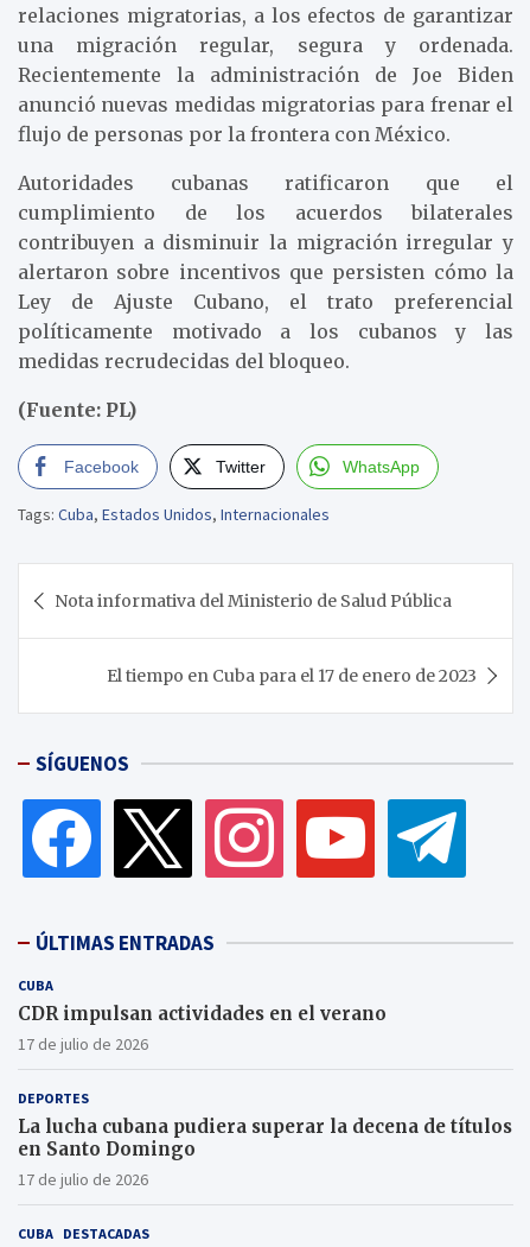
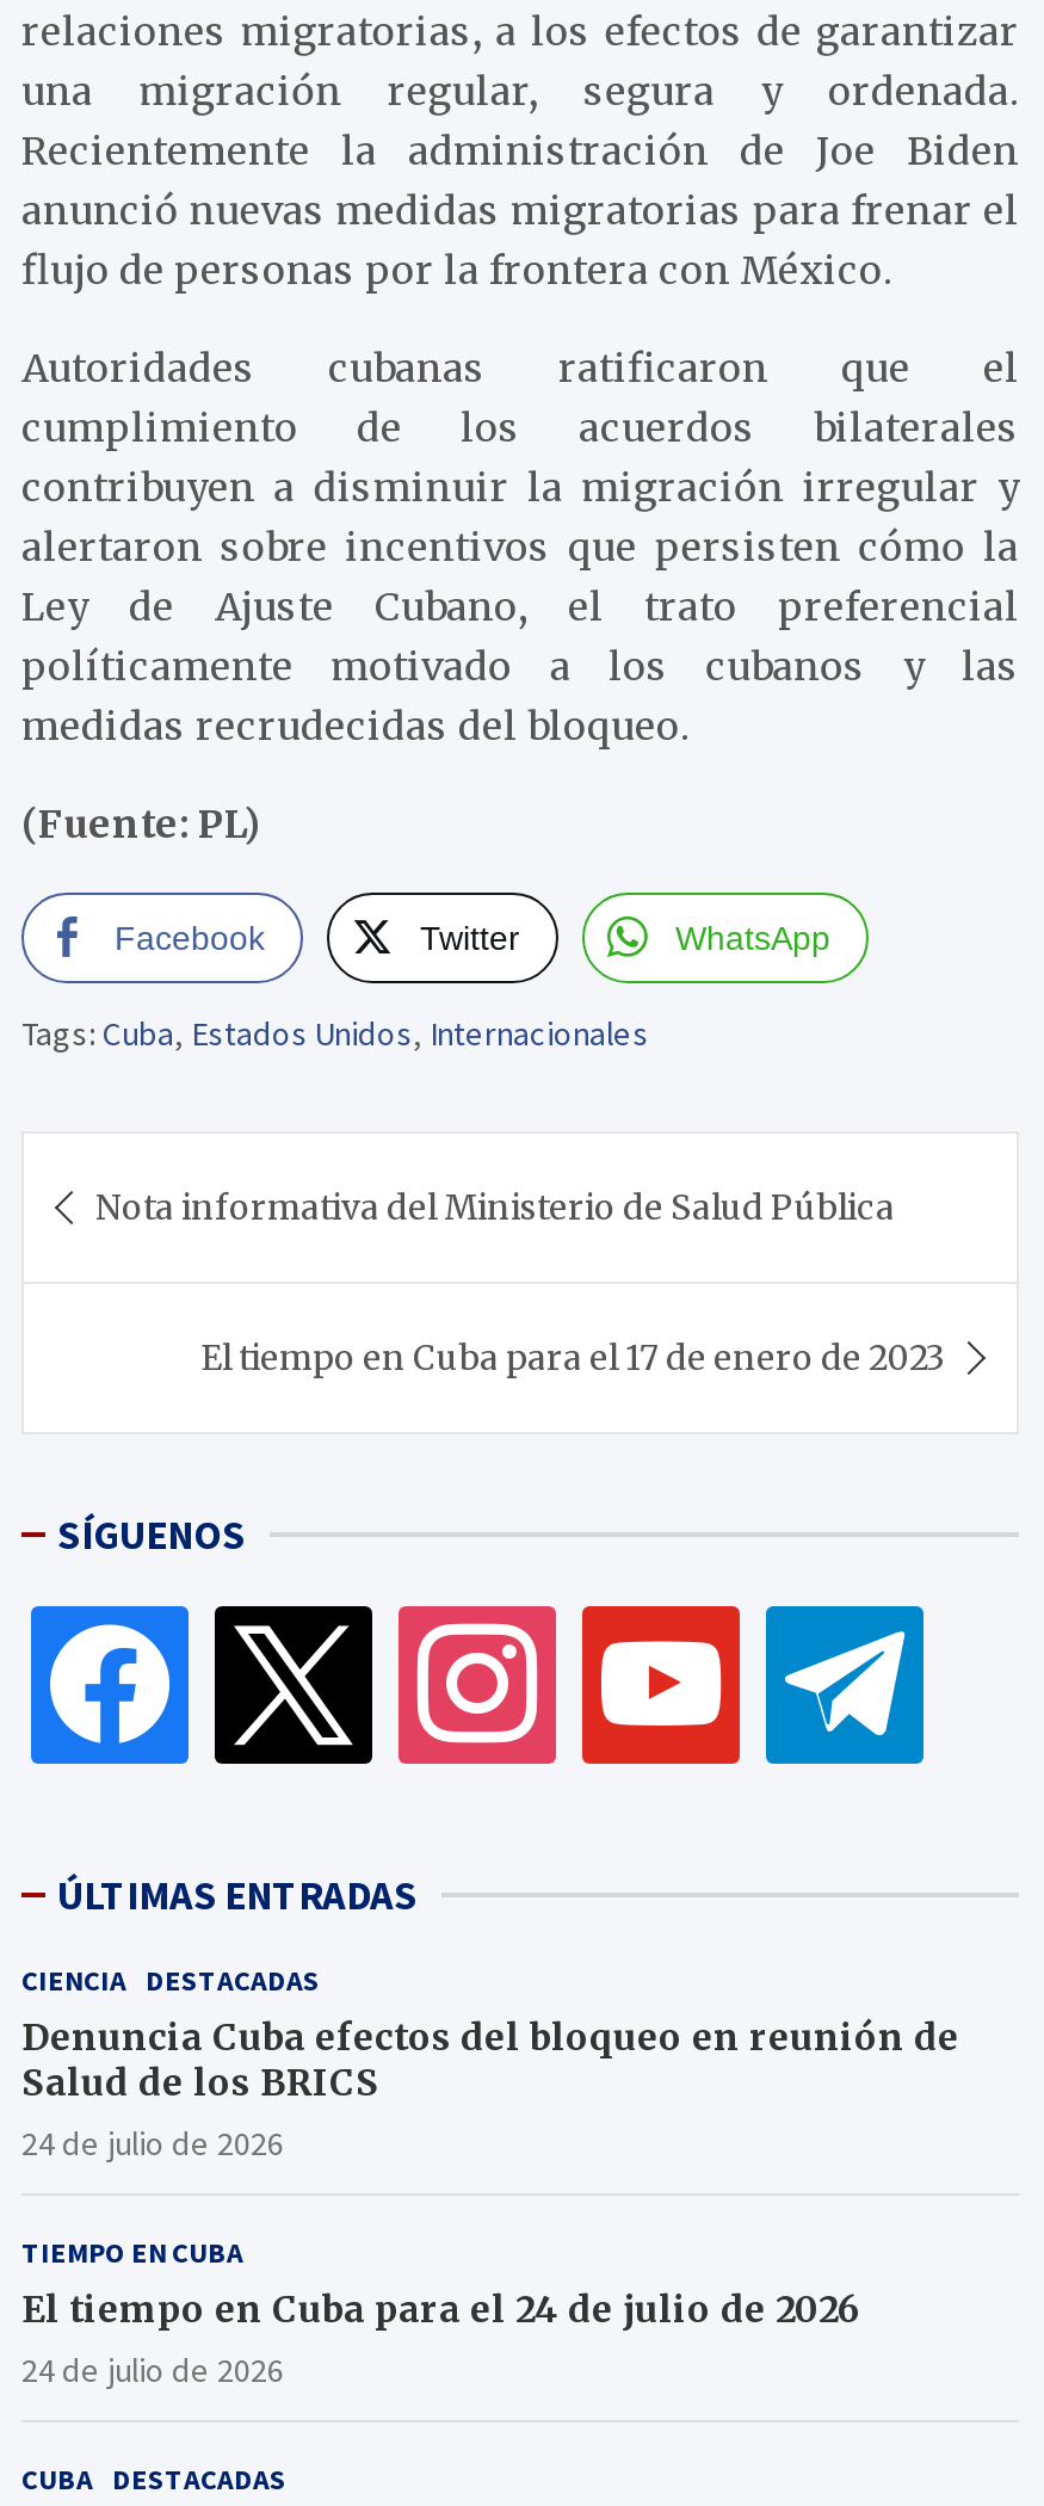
- CUBA
- CDR impulsan actividades en el verano
- 17 de julio de 2026
+ CIENCIA DESTACADAS
+ Denuncia Cuba efectos del bloqueo en reunión de
+ Salud de los BRICS
+ 24 de julio de 2026

- DEPORTES
- La lucha cubana pudiera superar la decena de títulos
- en Santo Domingo
- 17 de julio de 2026
+ TIEMPO EN CUBA
+ El tiempo en Cuba para el 24 de julio de 2026
+ 24 de julio de 2026
